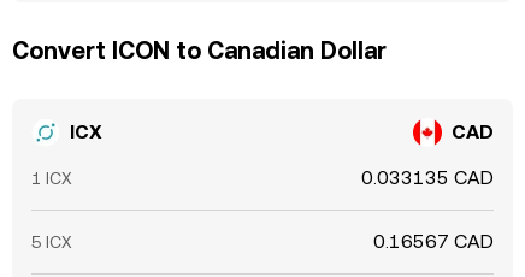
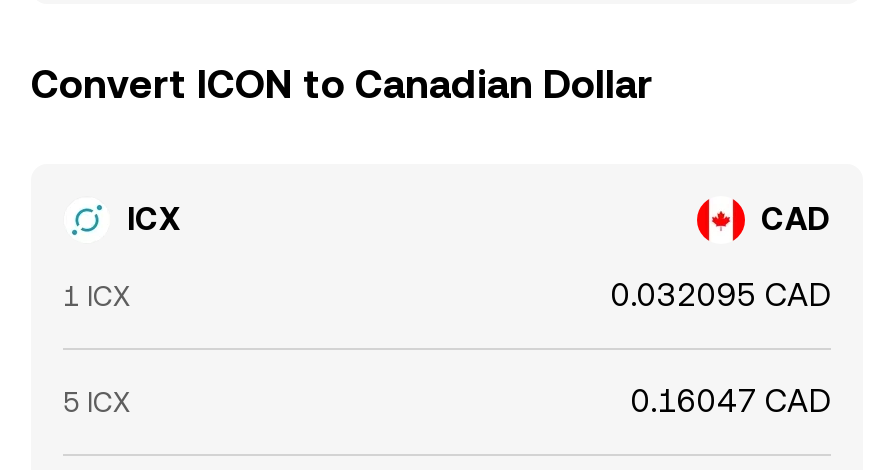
- 0.033135 CAD
+ 0.032095 CAD

- 0.16567 CAD
+ 0.16047 CAD
